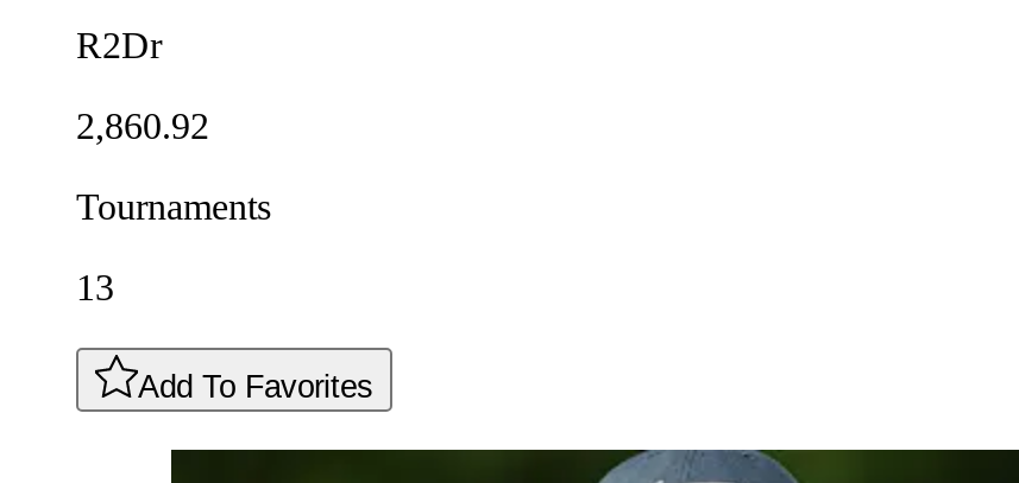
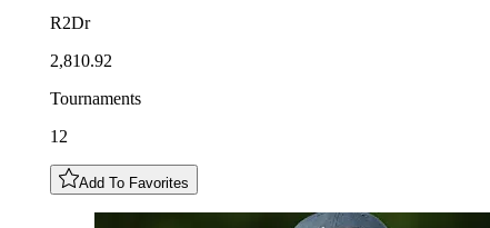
- 2,860.92
+ 2,810.92

- 13
+ 12
